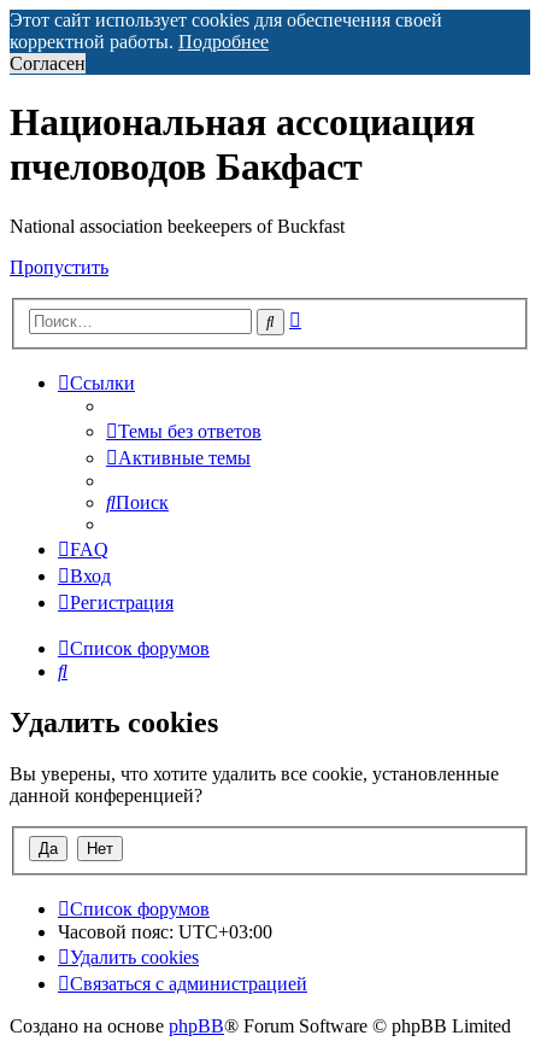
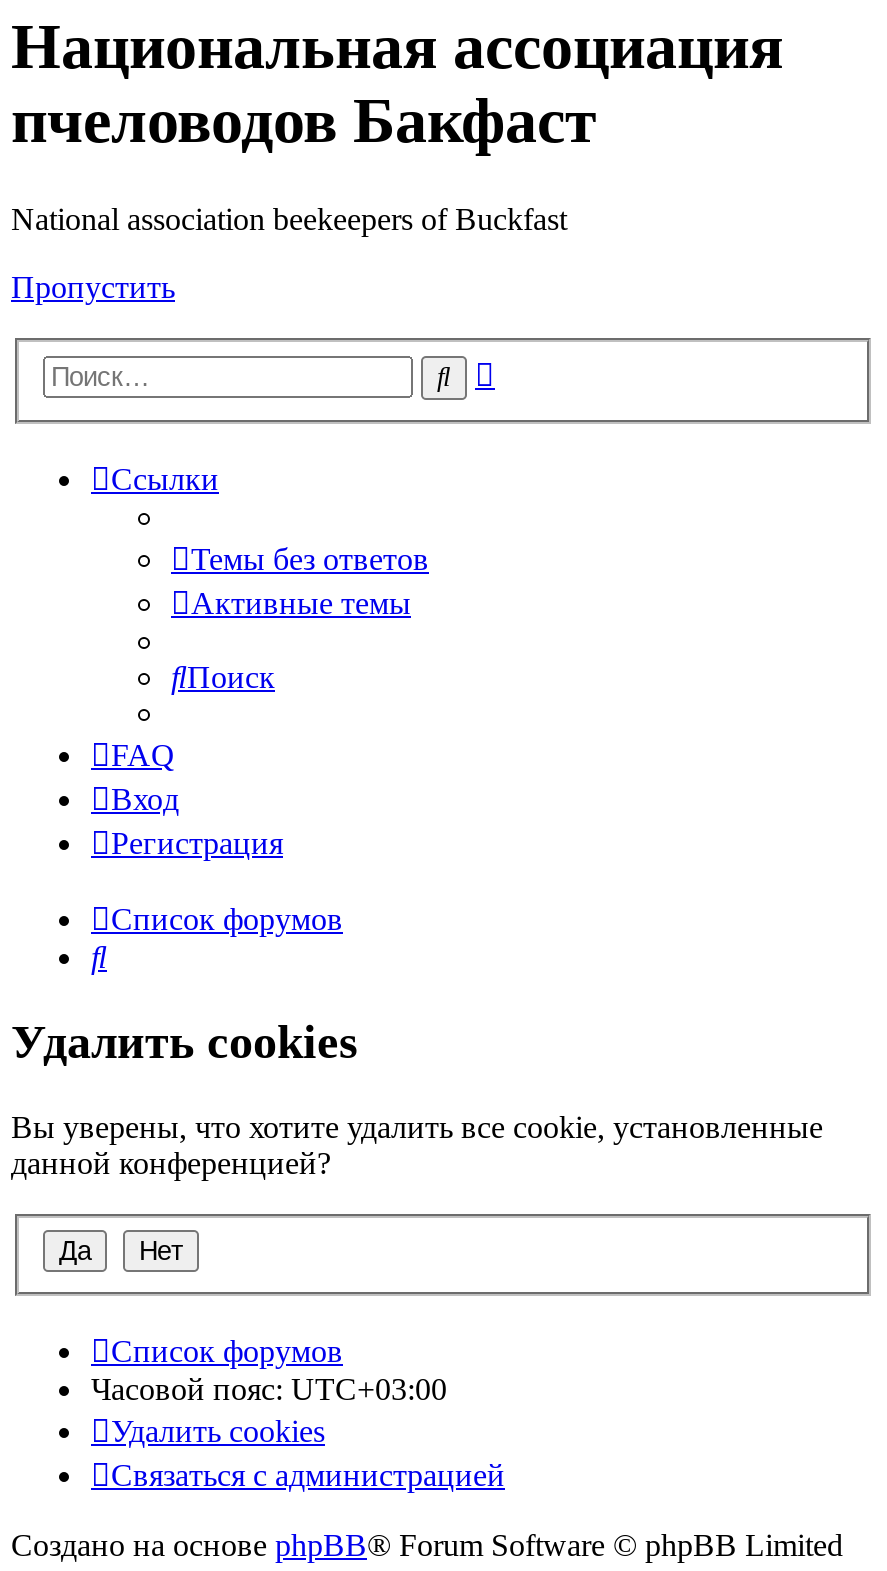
- Этот сайт использует cookies для обеспечения своей
- корректной работы. Подробнее
- Согласен
